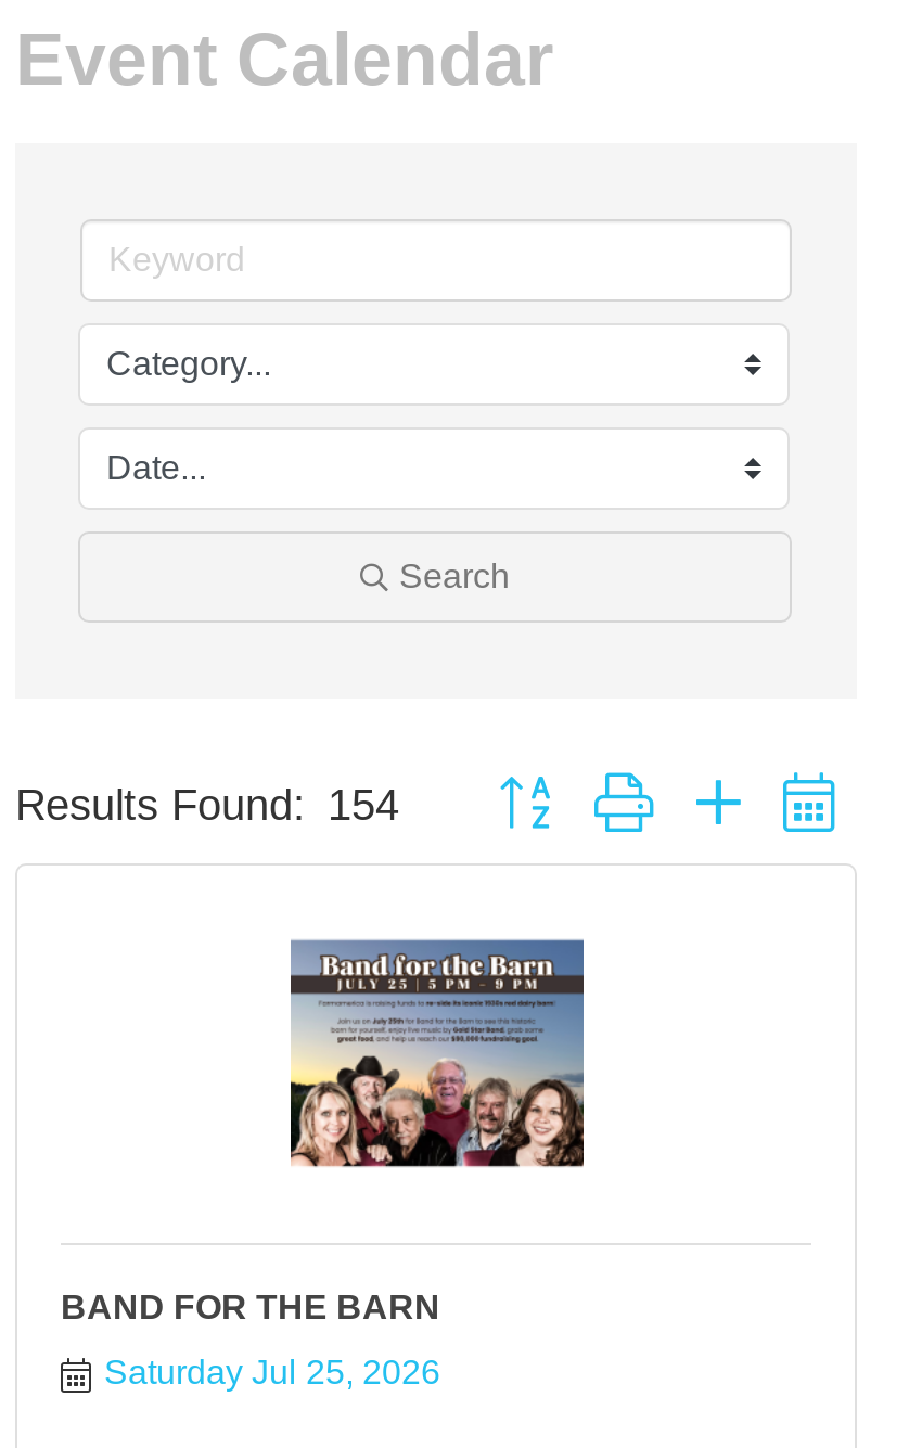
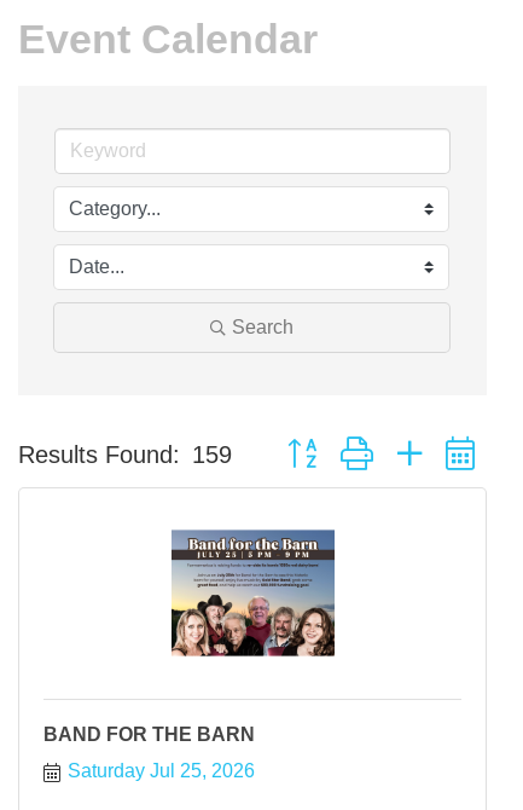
- Results Found: 154
+ Results Found: 159
